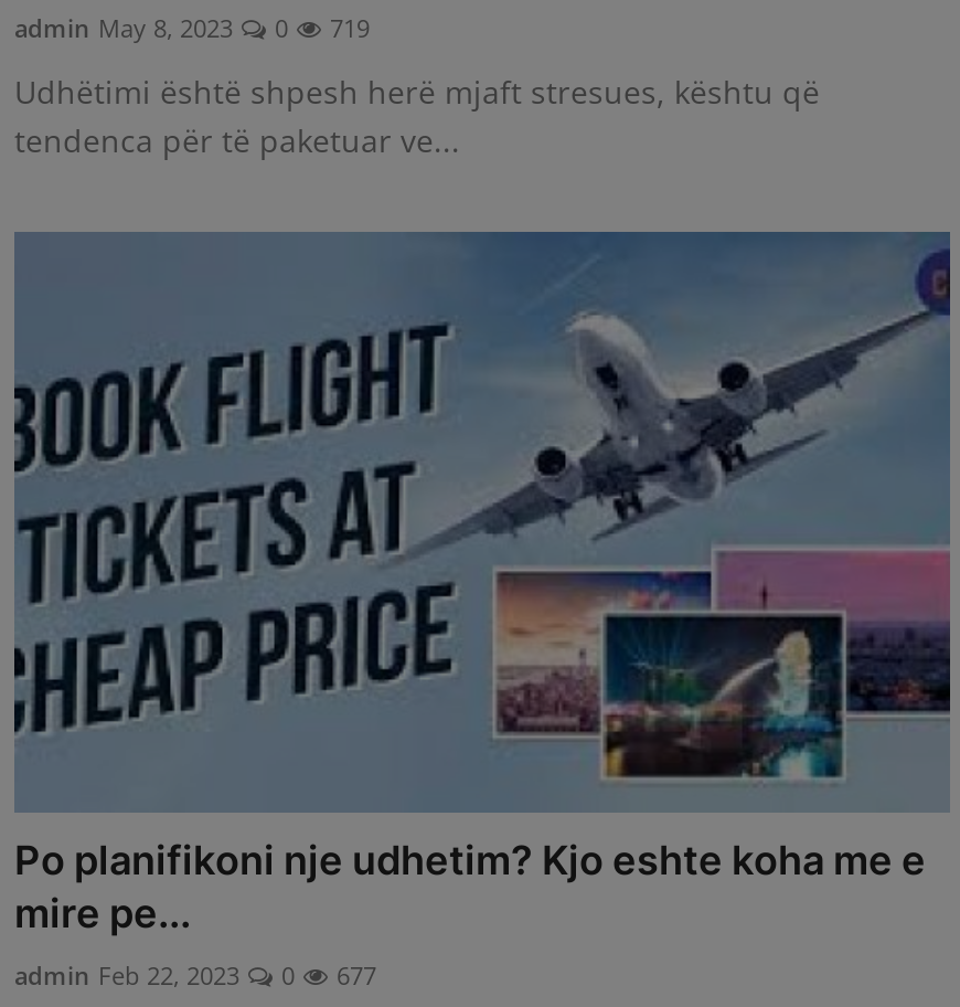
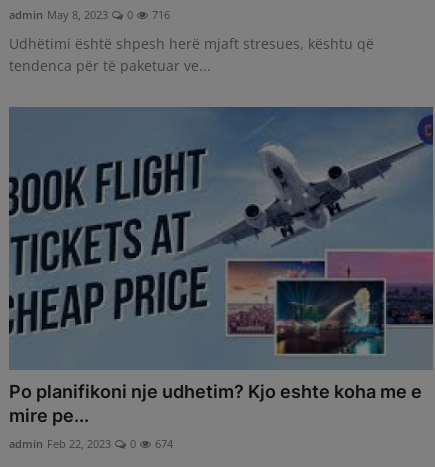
- admin May 8, 2023 0 719
+ admin May 8, 2023 0 716

- admin Feb 22, 2023 0 677
+ admin Feb 22, 2023 0 674
